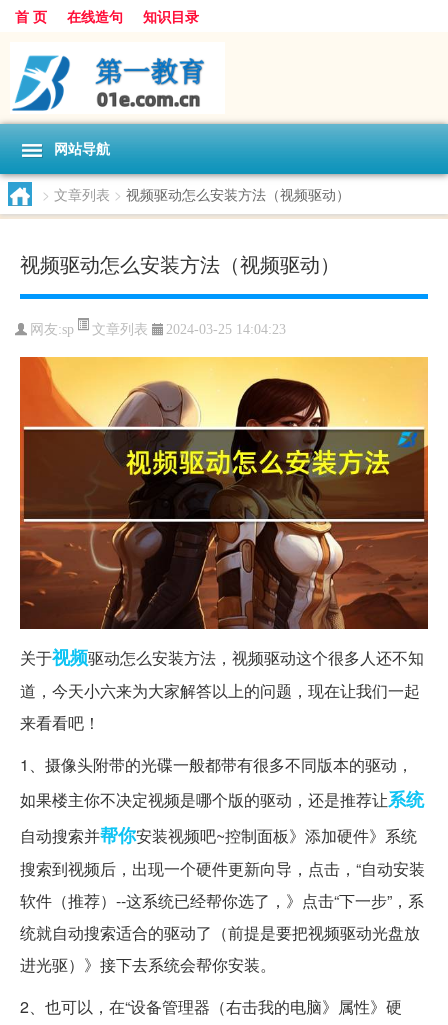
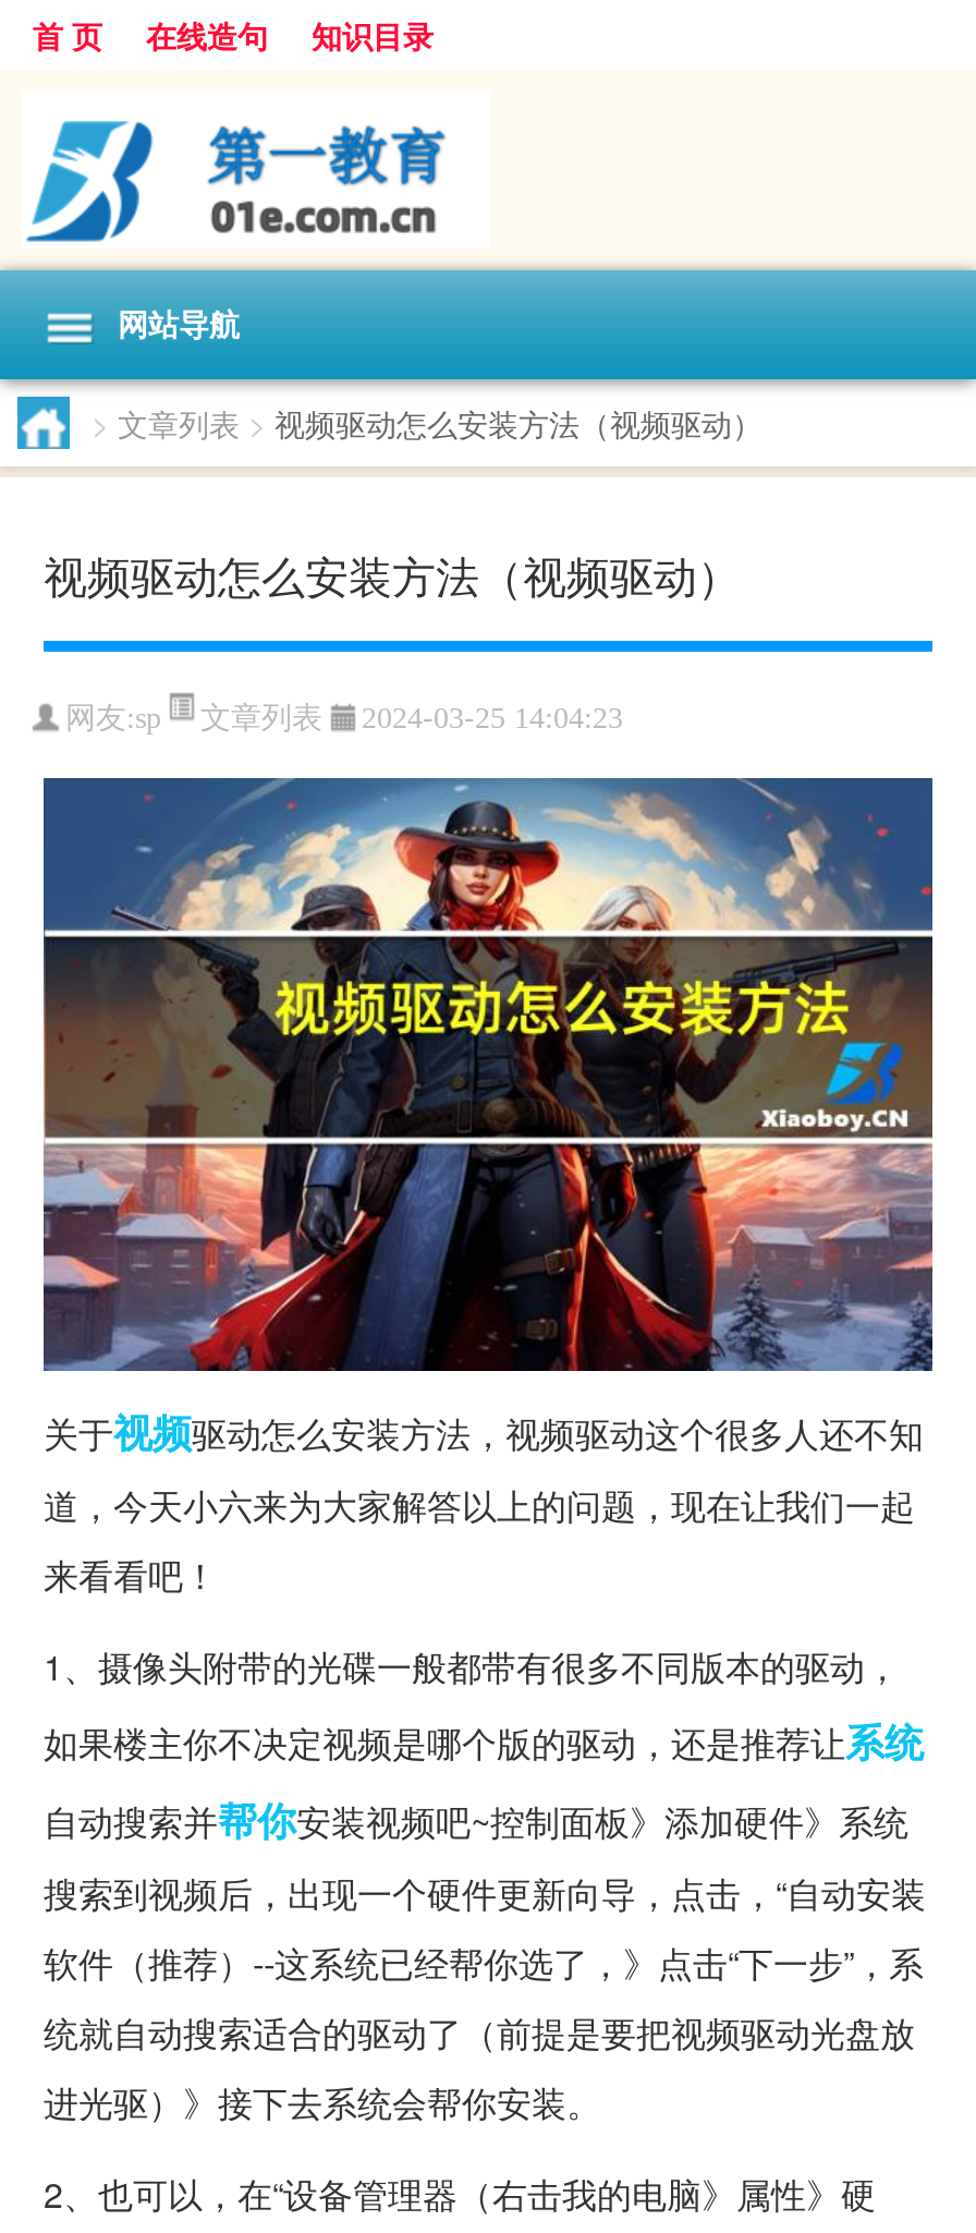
- [image]
+ [image]
